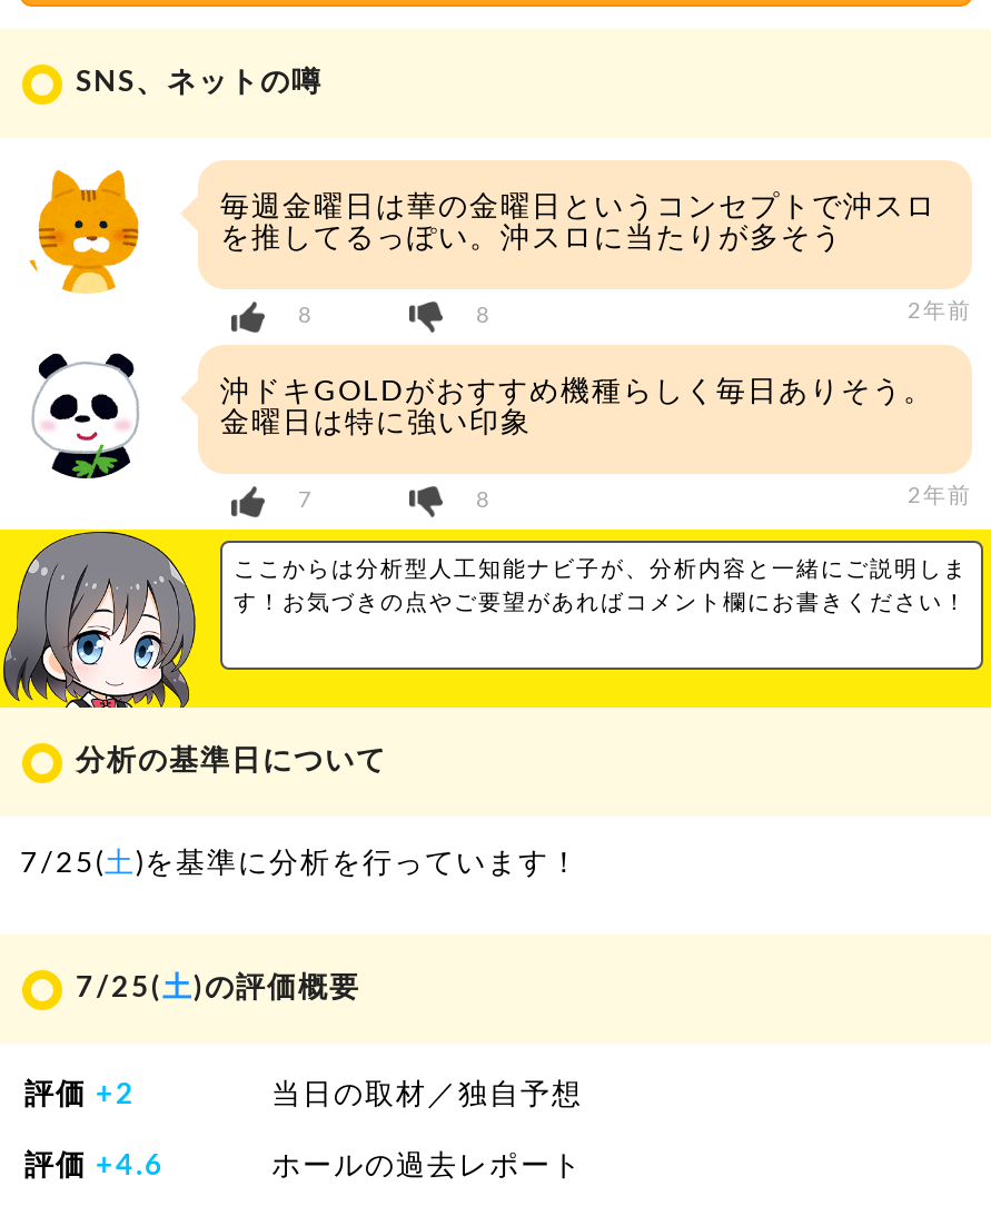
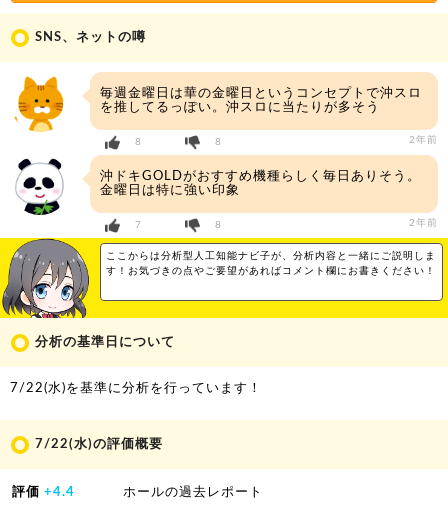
- 7/25(土)を基準に分析を行っています！
+ 7/22(水)を基準に分析を行っています！

- 7/25(土)の評価概要
+ 7/22(水)の評価概要

- 評価+2
- 当日の取材／独自予想
- 評価+4.6
+ 評価+4.4
